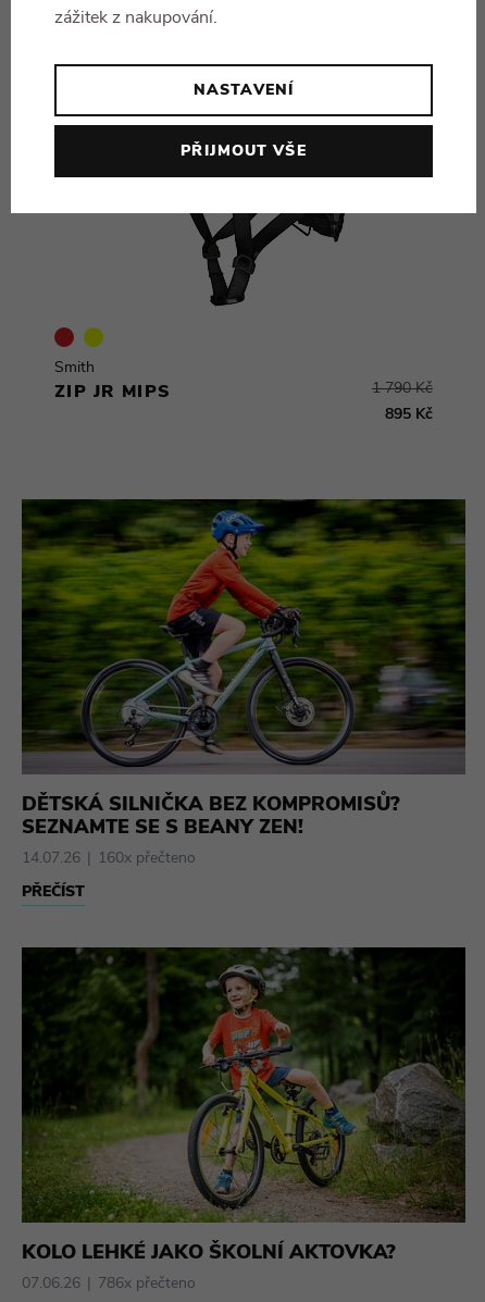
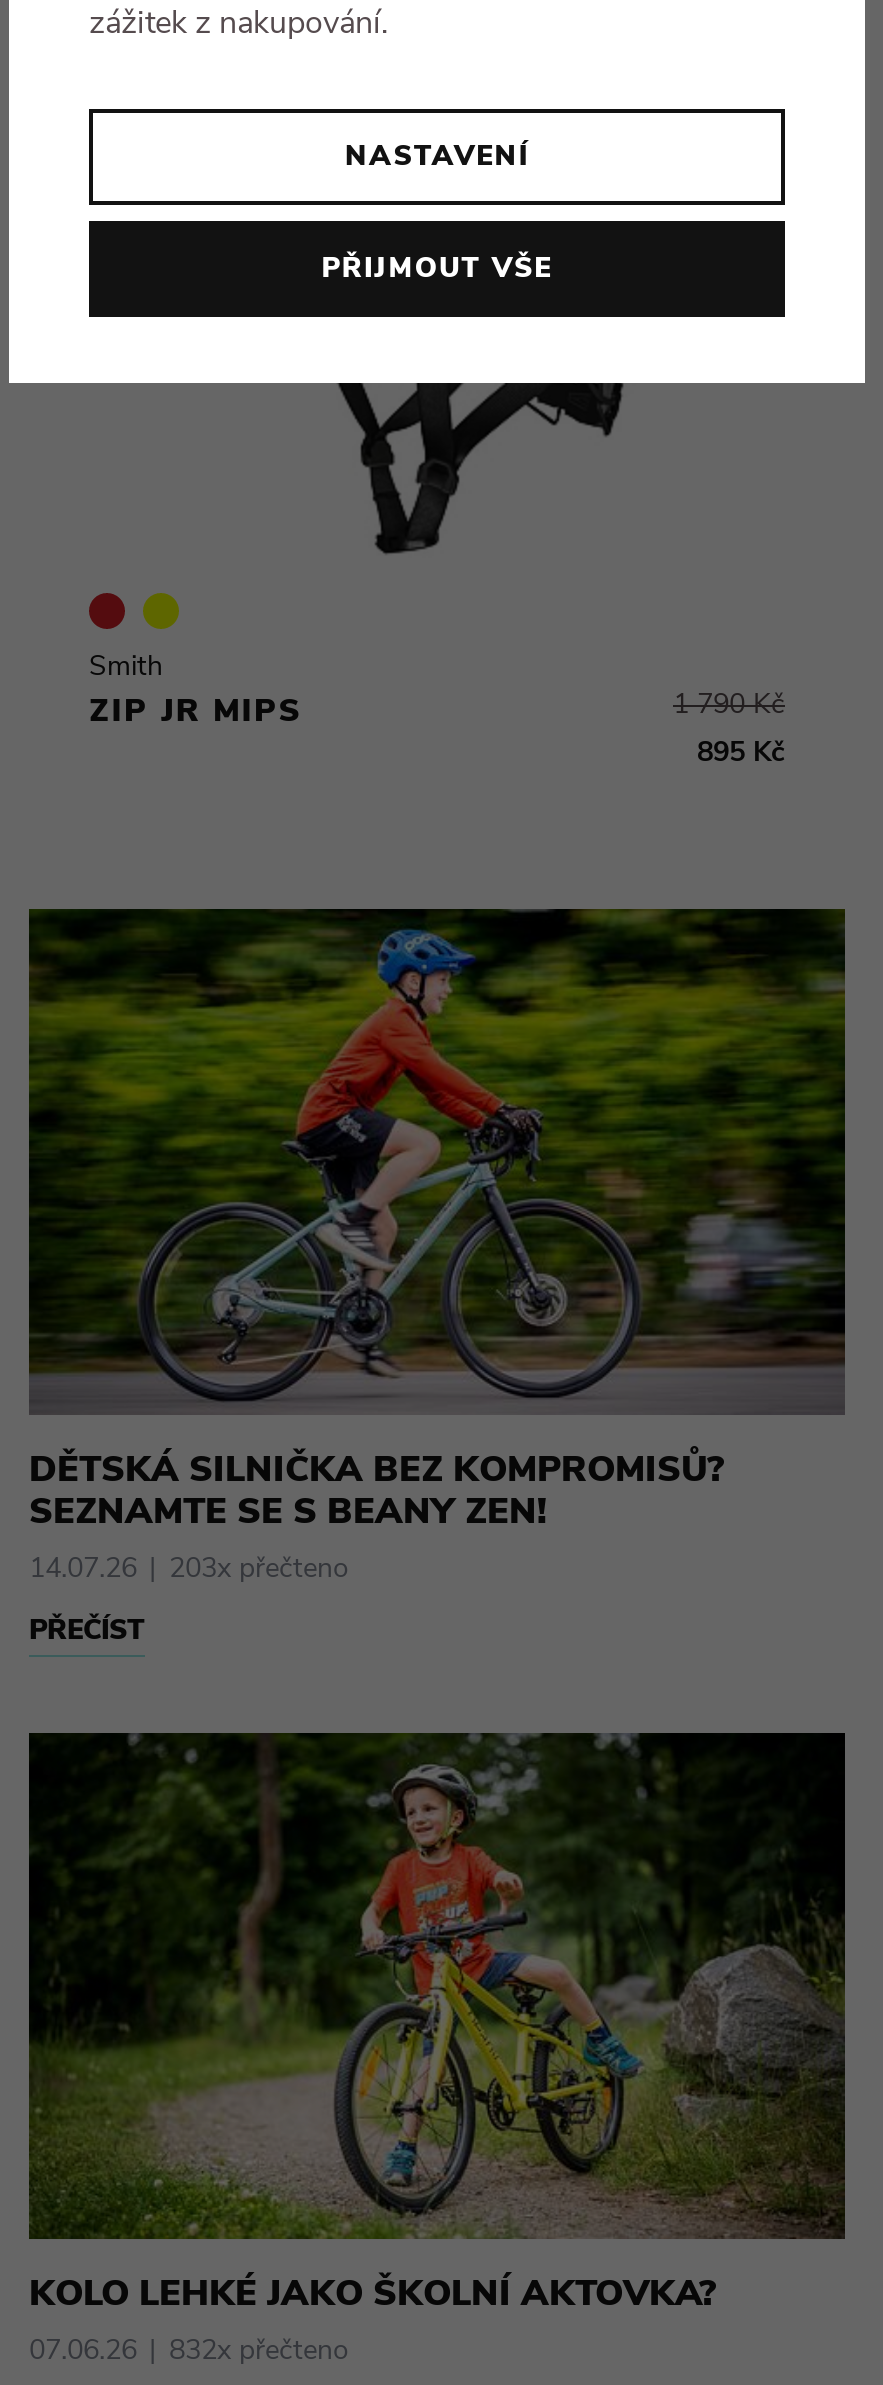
- 14.07.26 160x přečteno
+ 14.07.26 203x přečteno

- 07.06.26 786x přečteno
+ 07.06.26 832x přečteno
